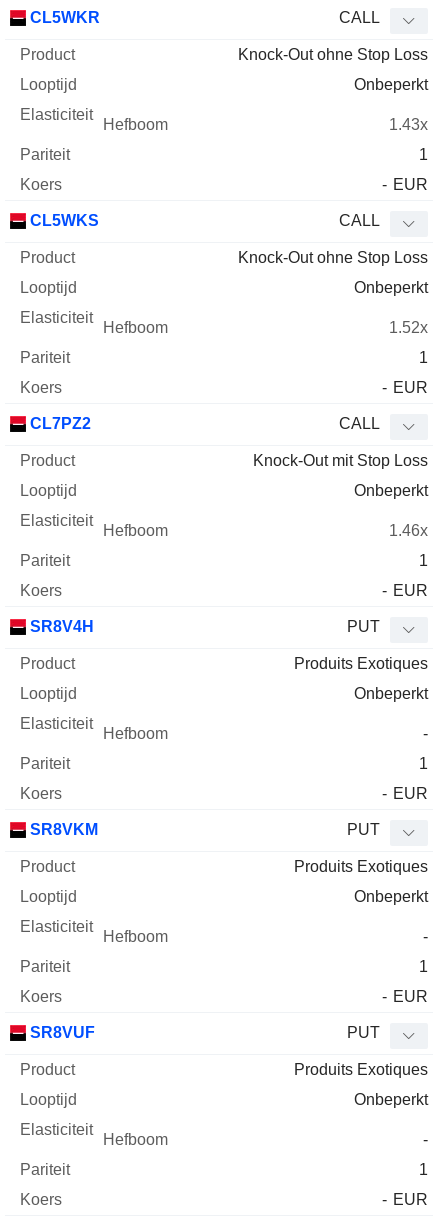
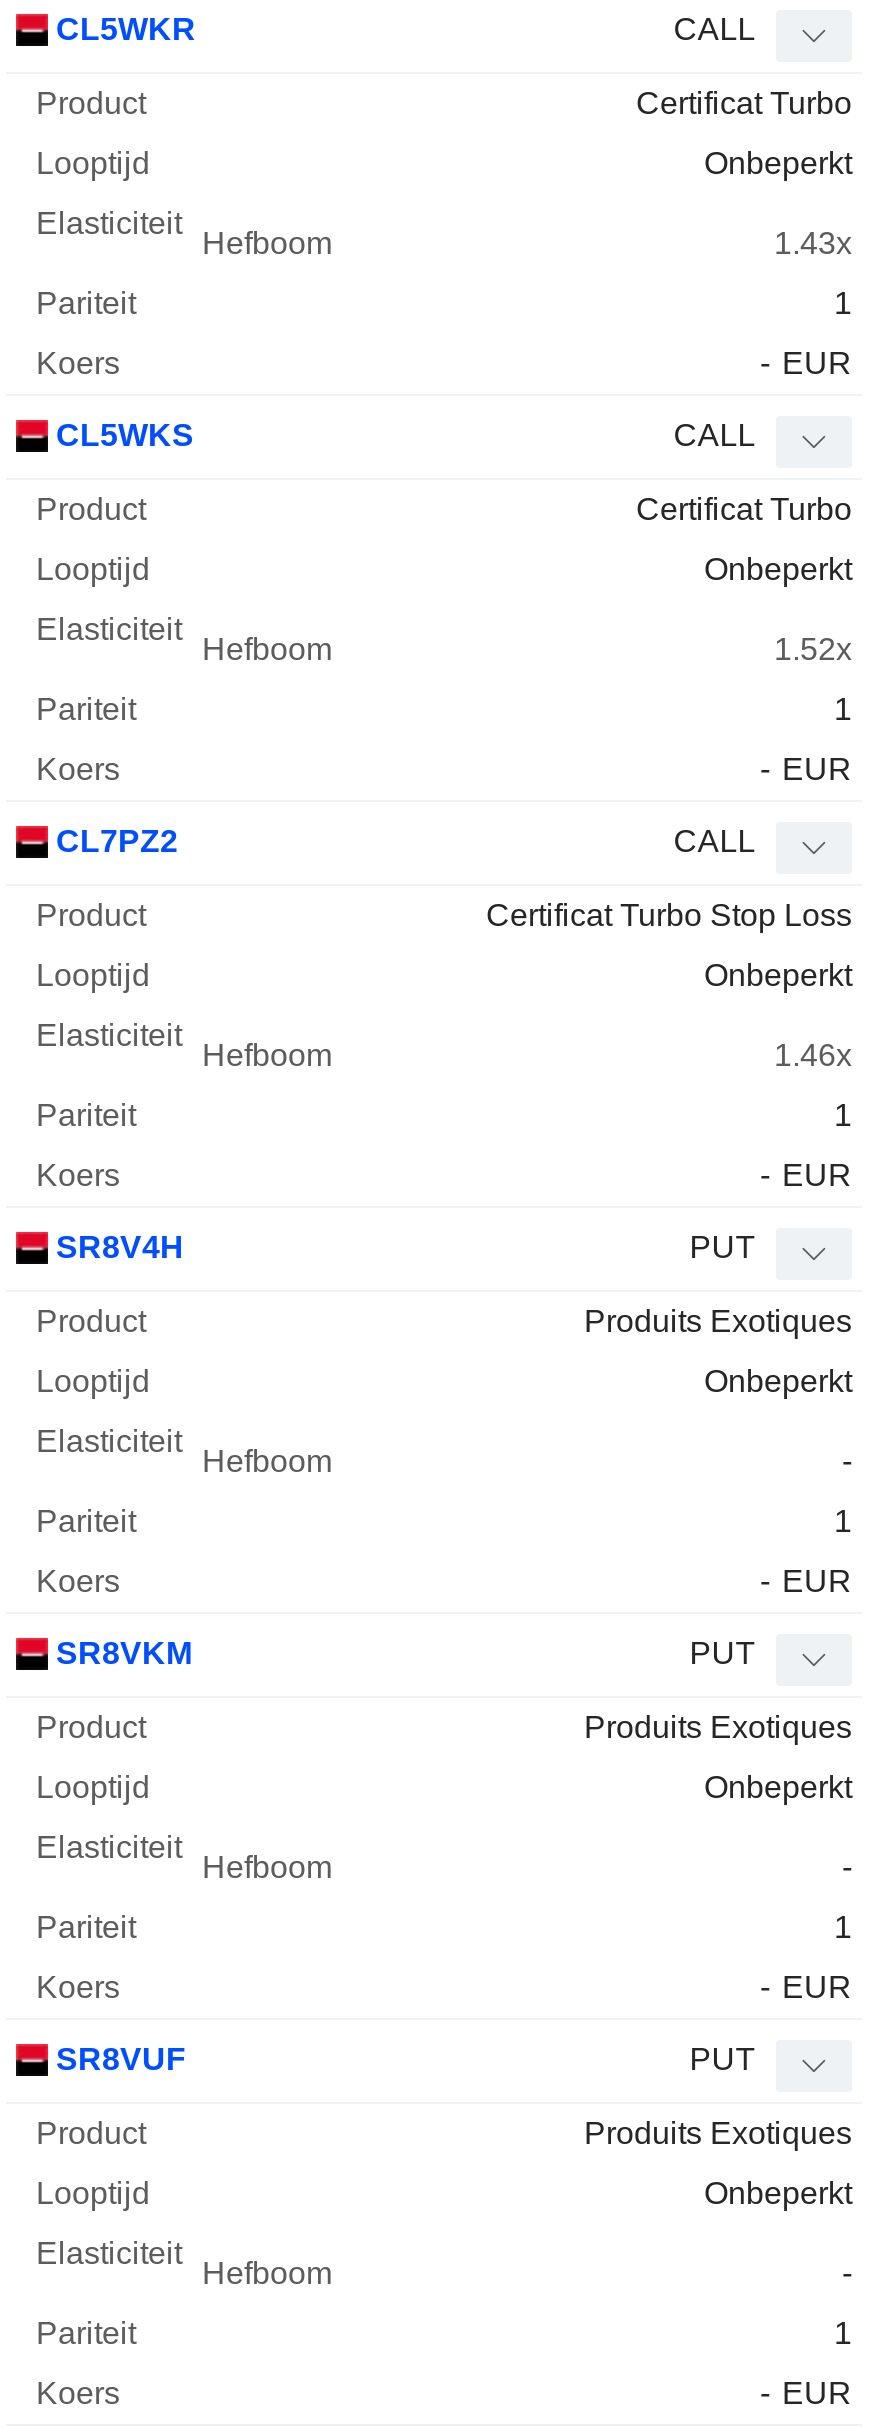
- Knock-Out ohne Stop Loss
+ Certificat Turbo

- Knock-Out ohne Stop Loss
+ Certificat Turbo

- Knock-Out mit Stop Loss
+ Certificat Turbo Stop Loss
